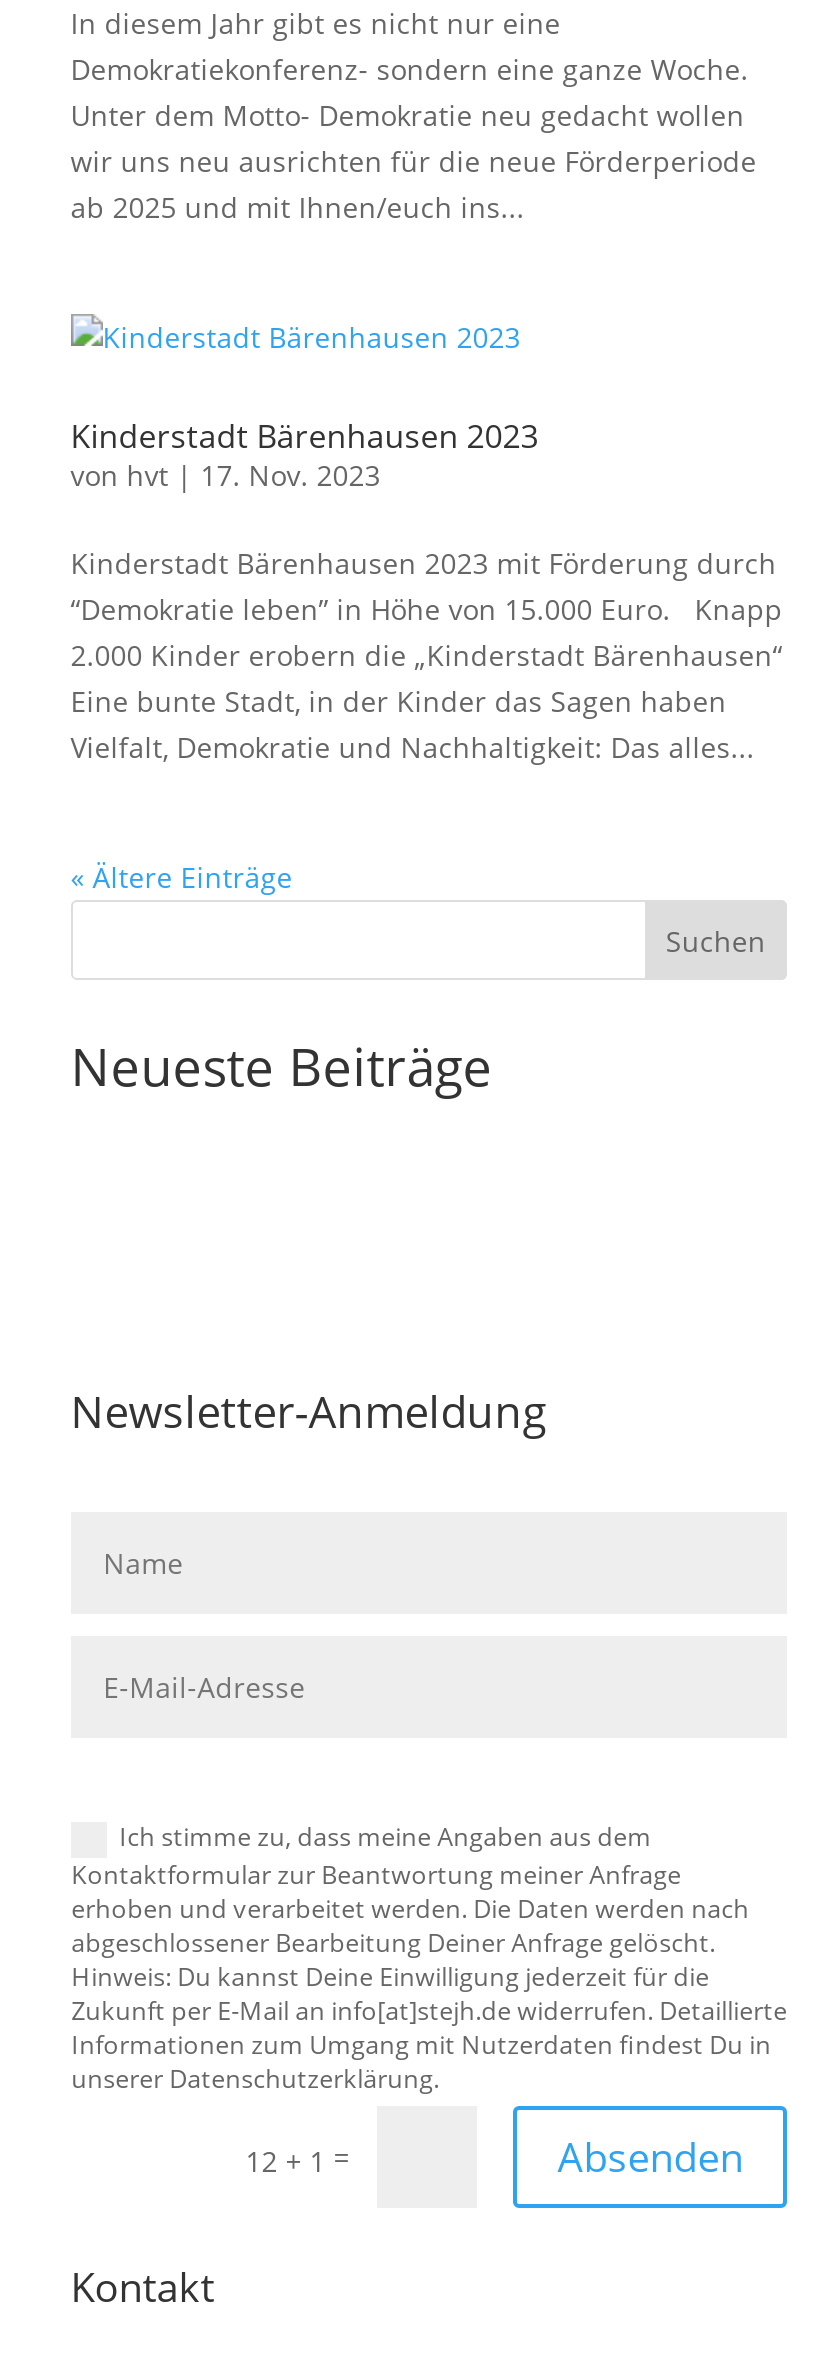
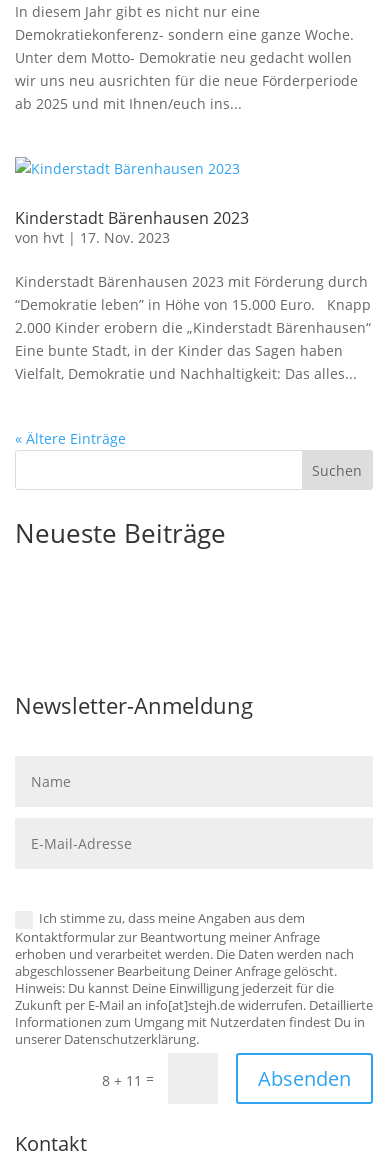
- 12 + 1 =
+ 8 + 11 =
